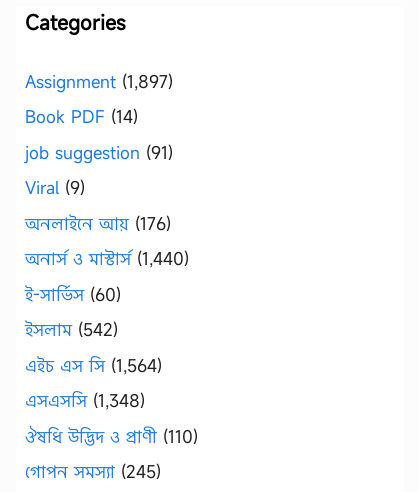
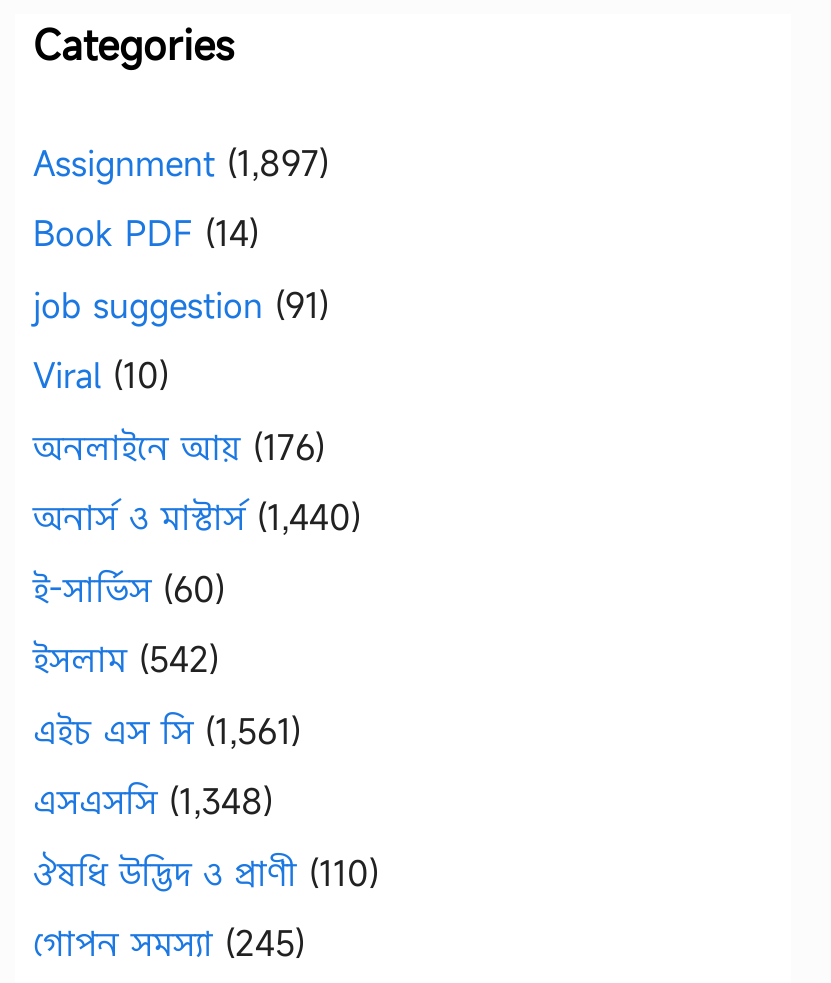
- Viral (9)
+ Viral (10)

- এইচ এস সি (1,564)
+ এইচ এস সি (1,561)
